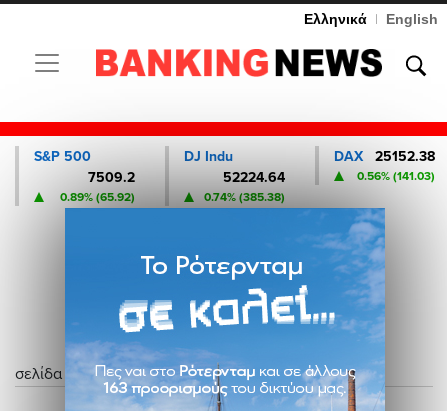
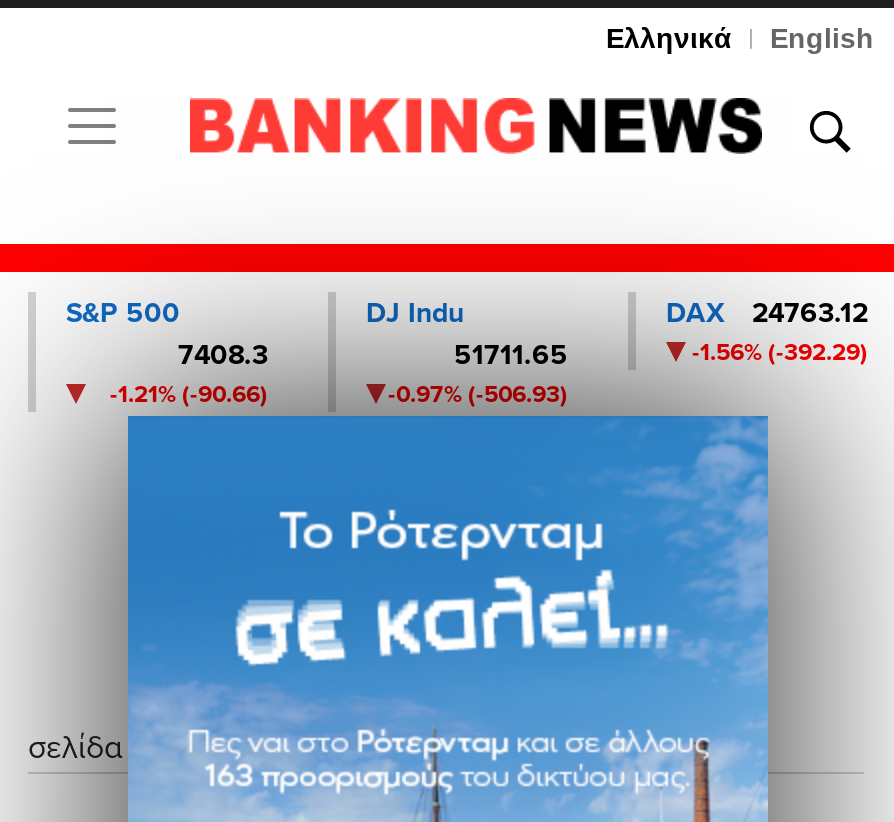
- DAX 25152.38
+ DAX 24763.12

- 7509.2
+ 7408.3

- 52224.64
+ 51711.65

- 0.56% (141.03)
+ -1.56% (-392.29)

- 0.89% (65.92)
+ -1.21% (-90.66)

- 0.74% (385.38)
+ -0.97% (-506.93)
